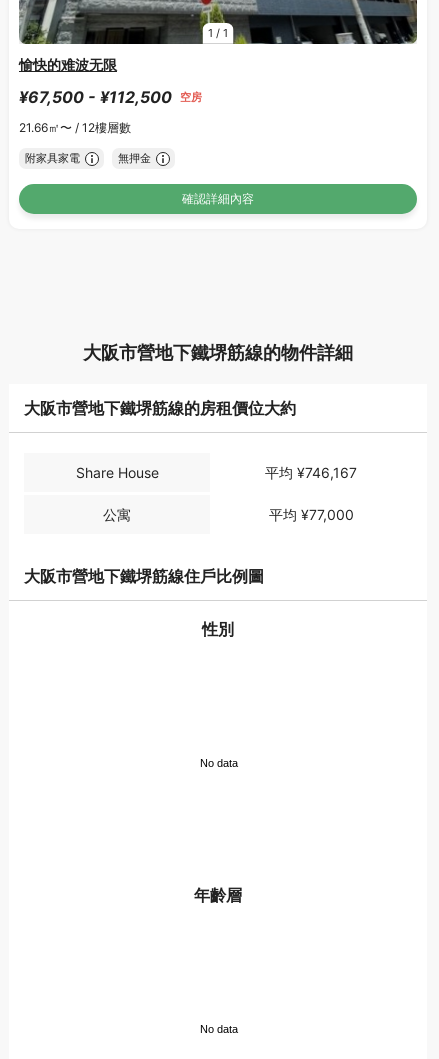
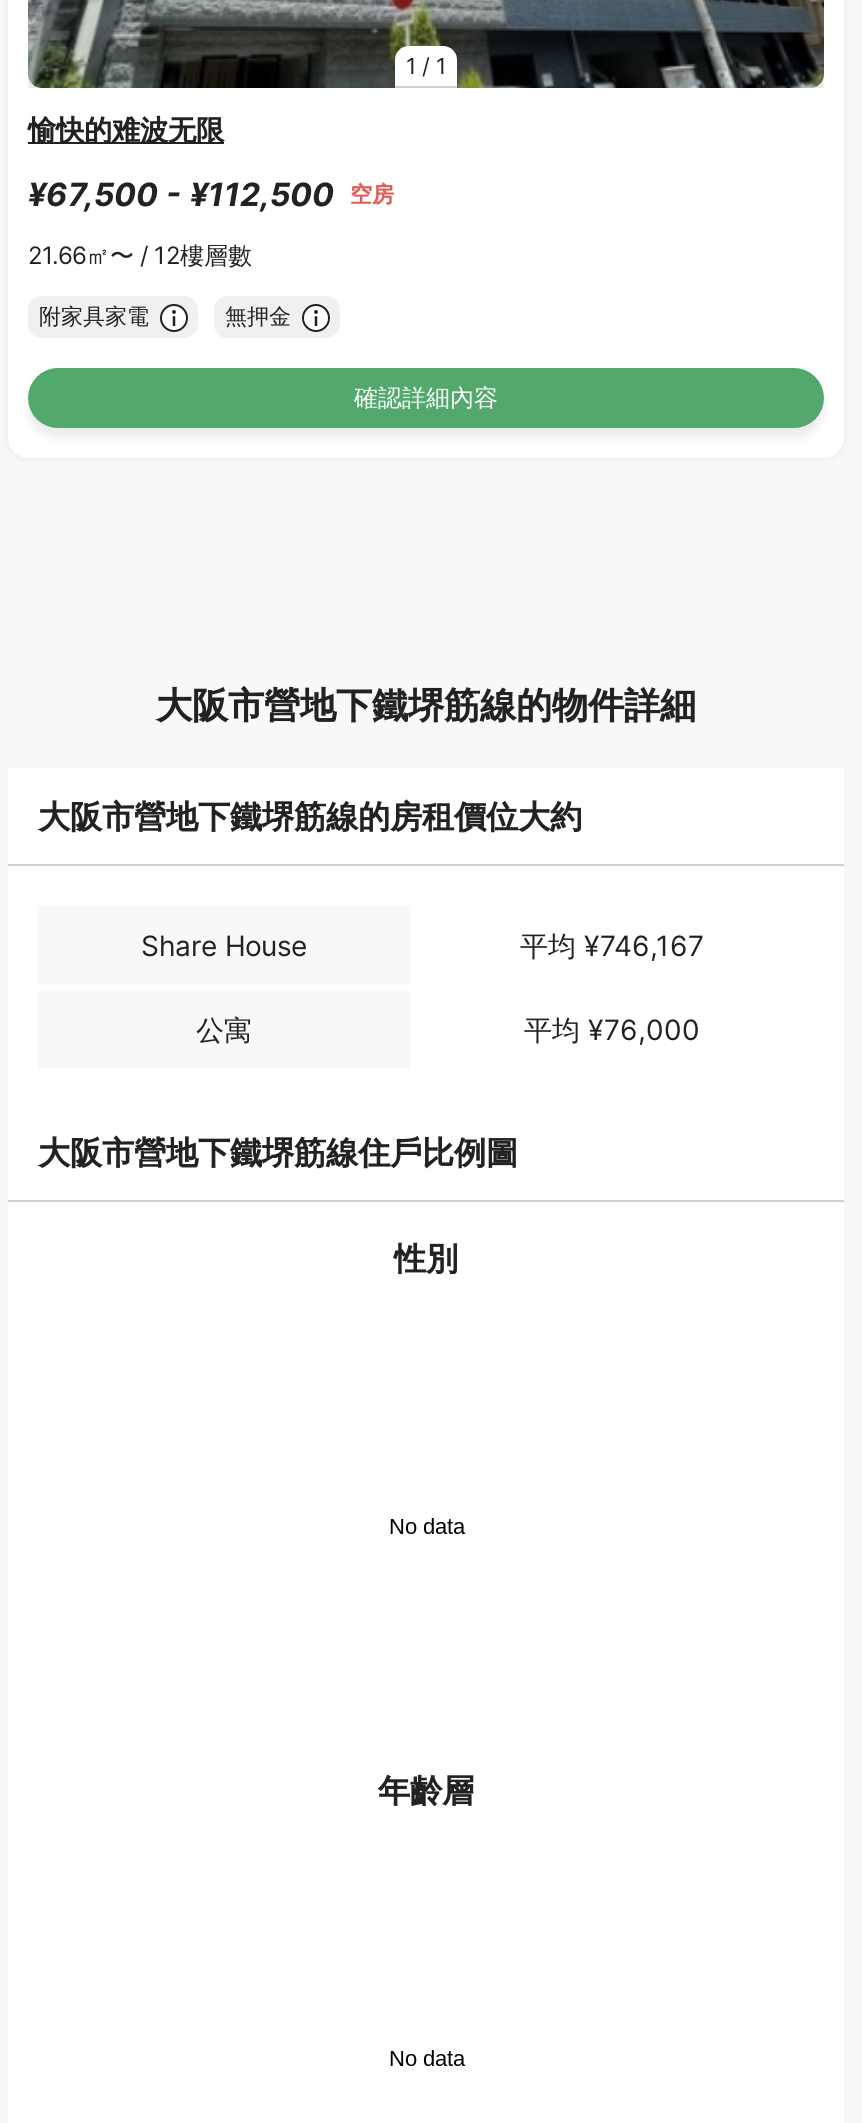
- 平均 ¥77,000
+ 平均 ¥76,000
